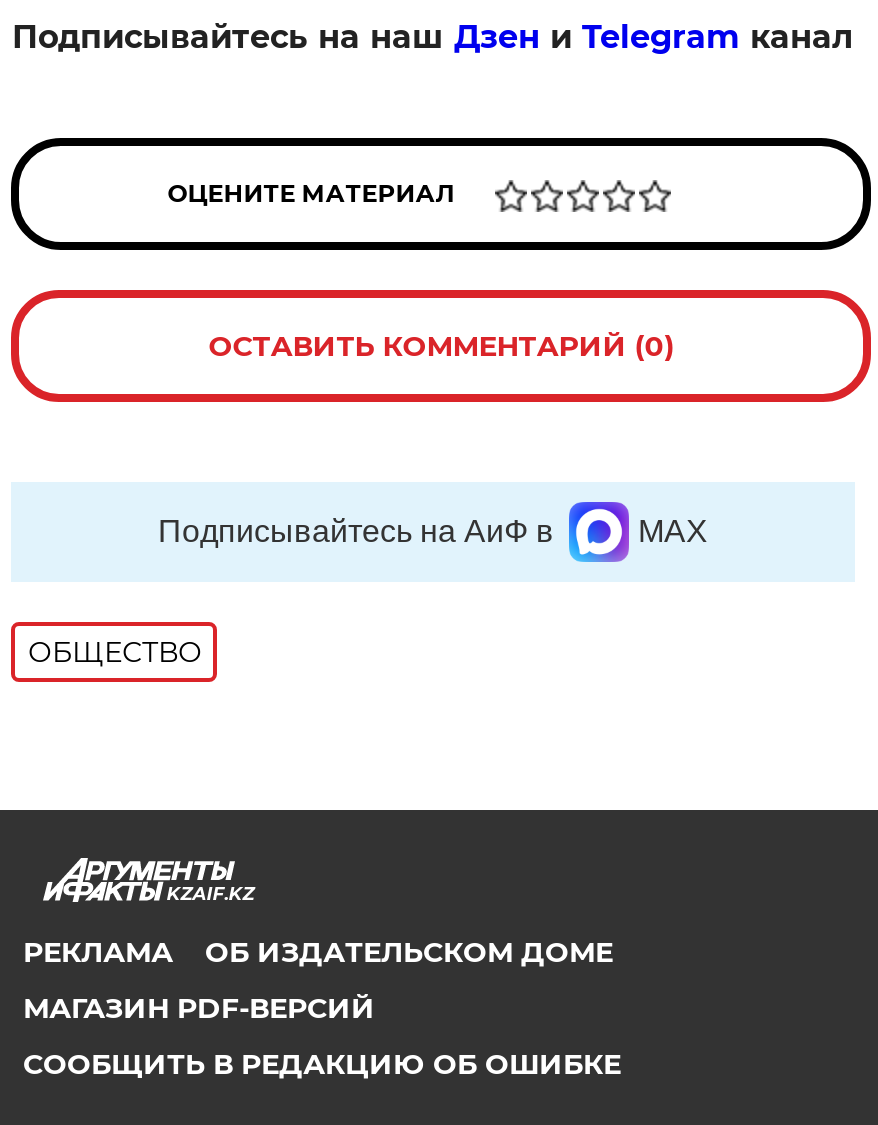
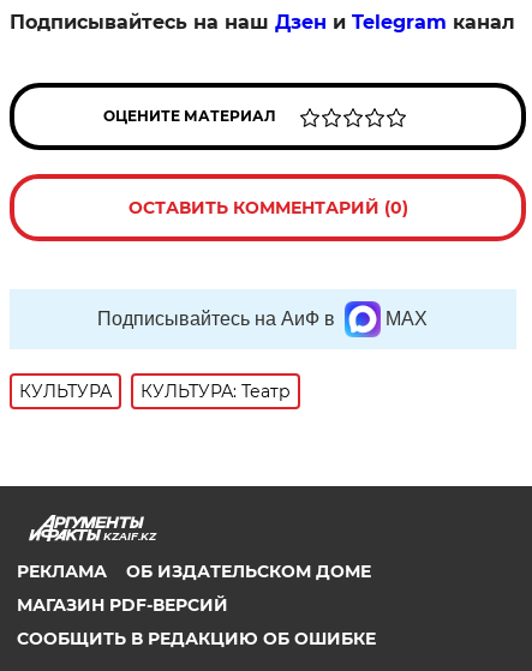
- ОБЩЕСТВО
+ КУЛЬТУРА
+ КУЛЬТУРА: Театр
